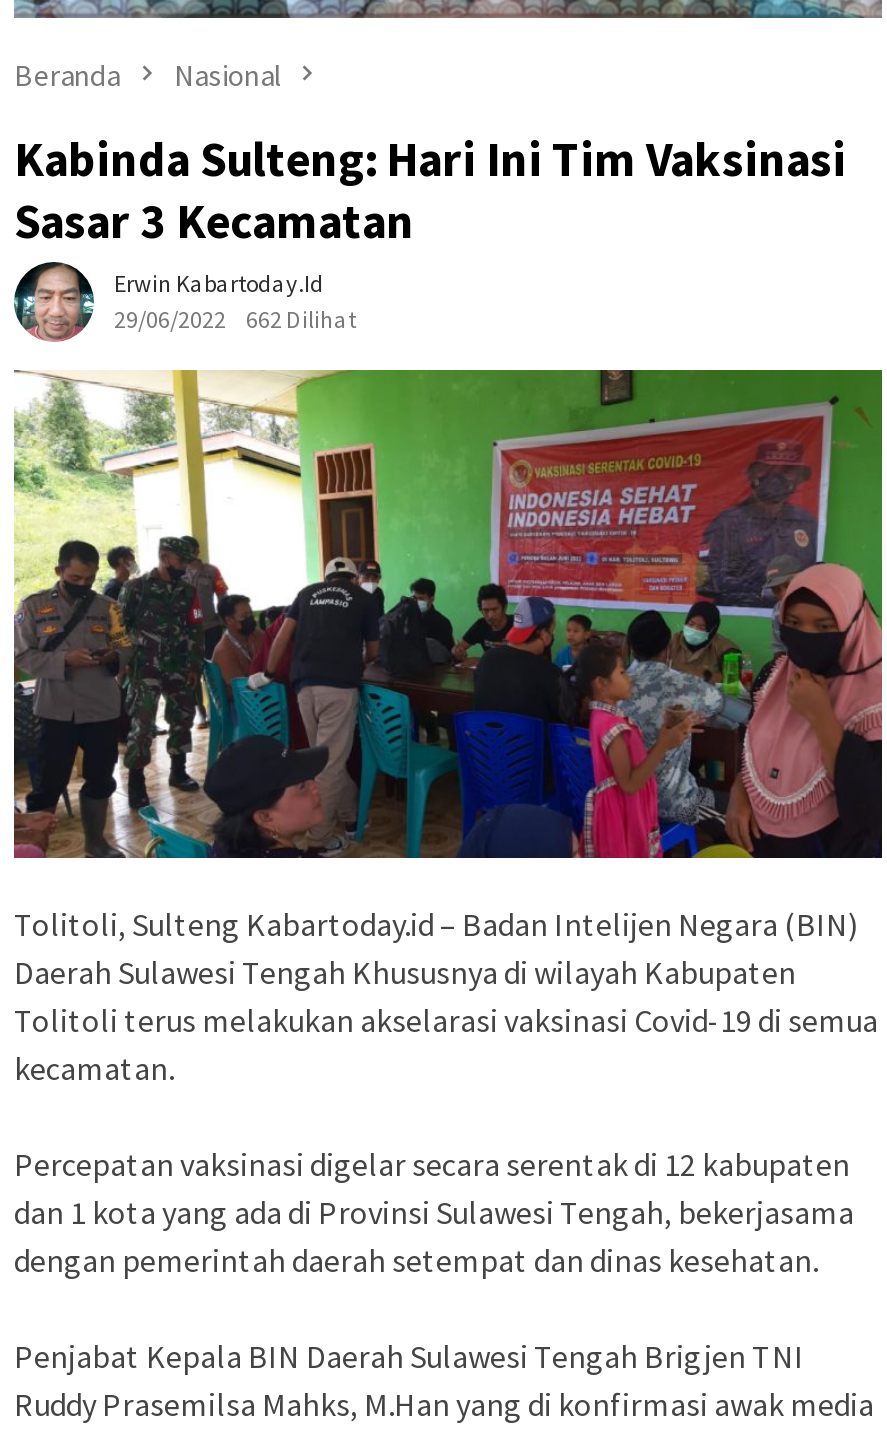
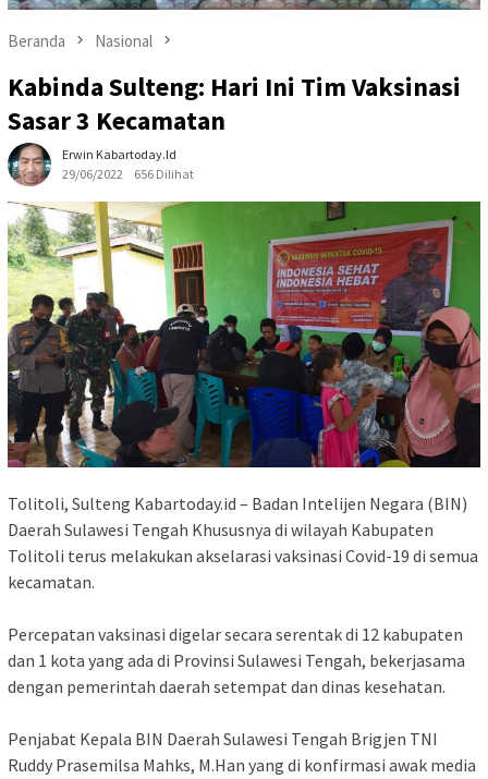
- 29/06/2022 662 Dilihat
+ 29/06/2022 656 Dilihat
